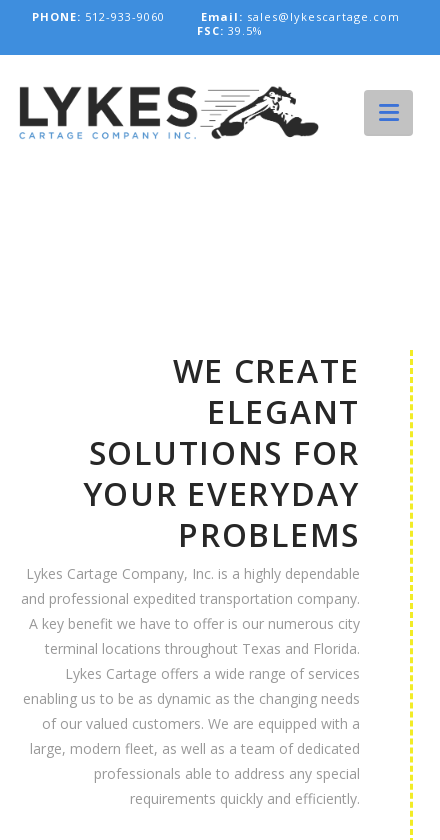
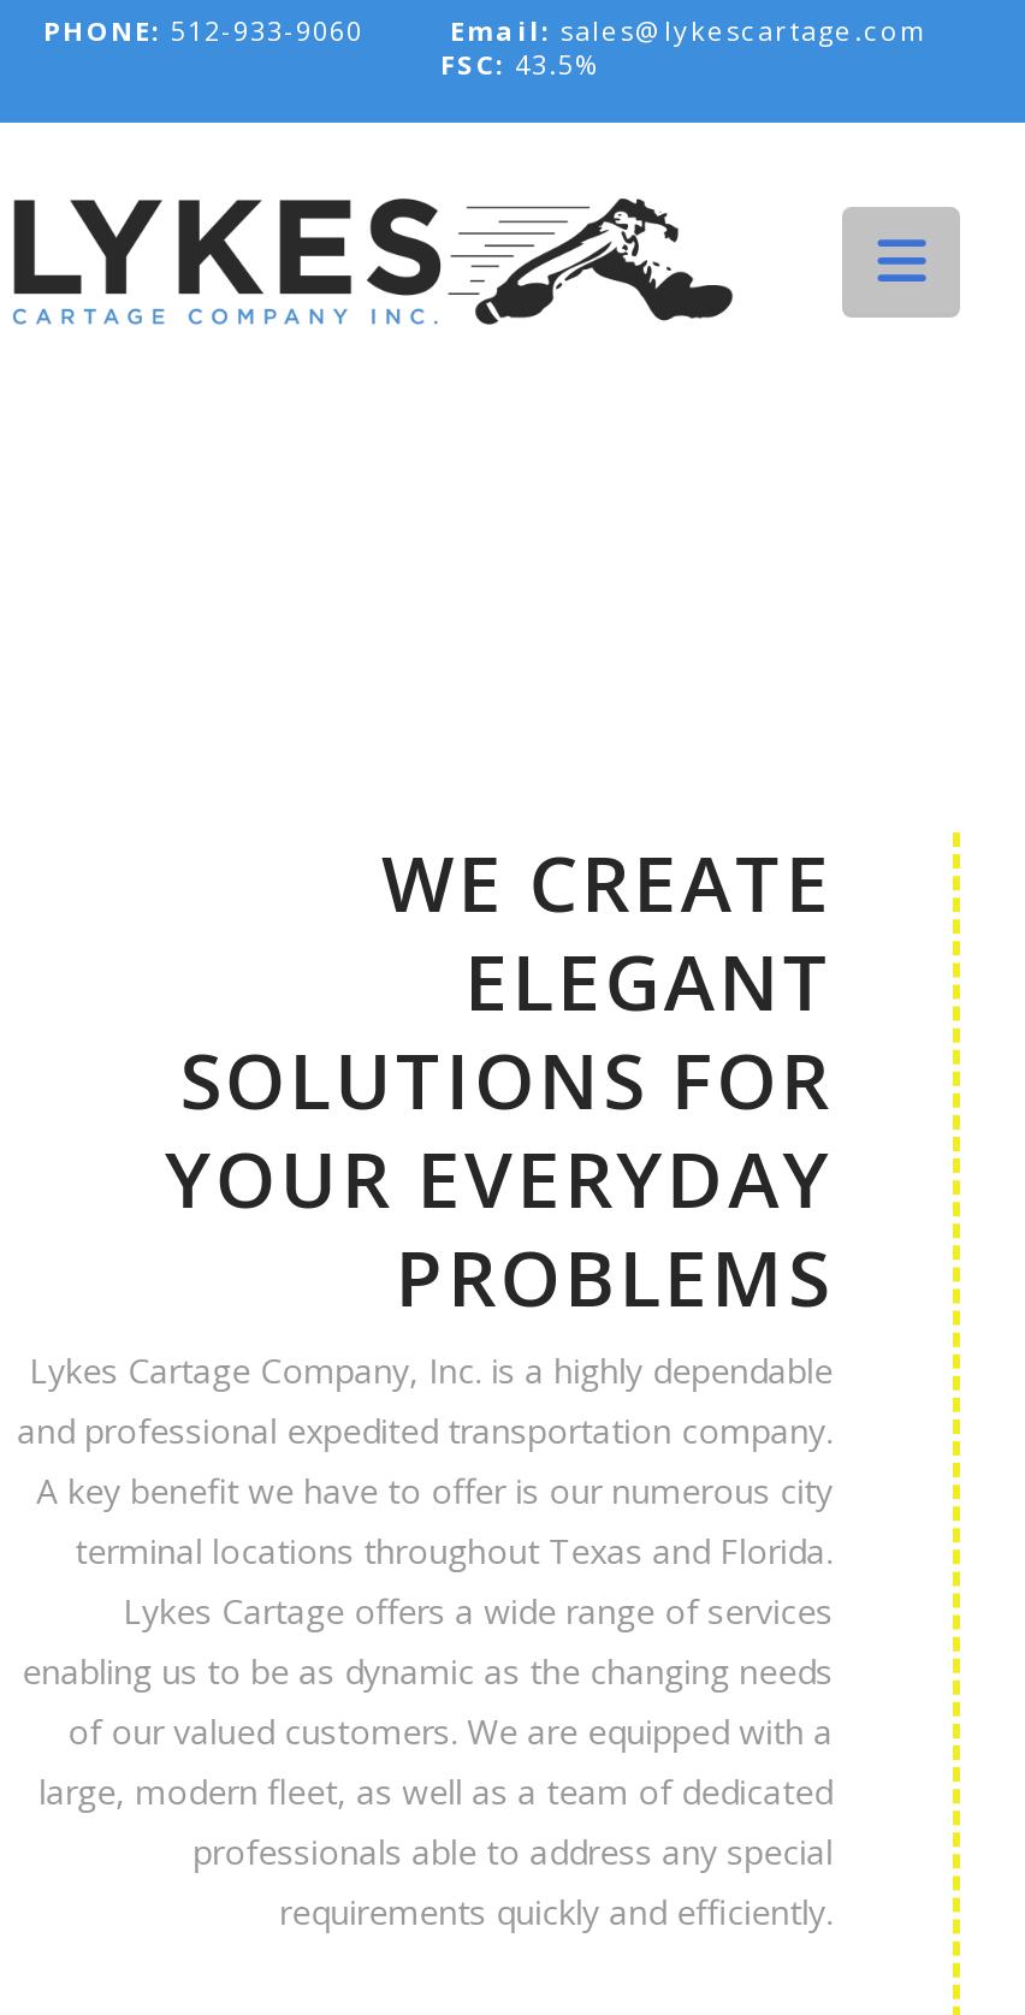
- FSC: 39.5%
+ FSC: 43.5%
